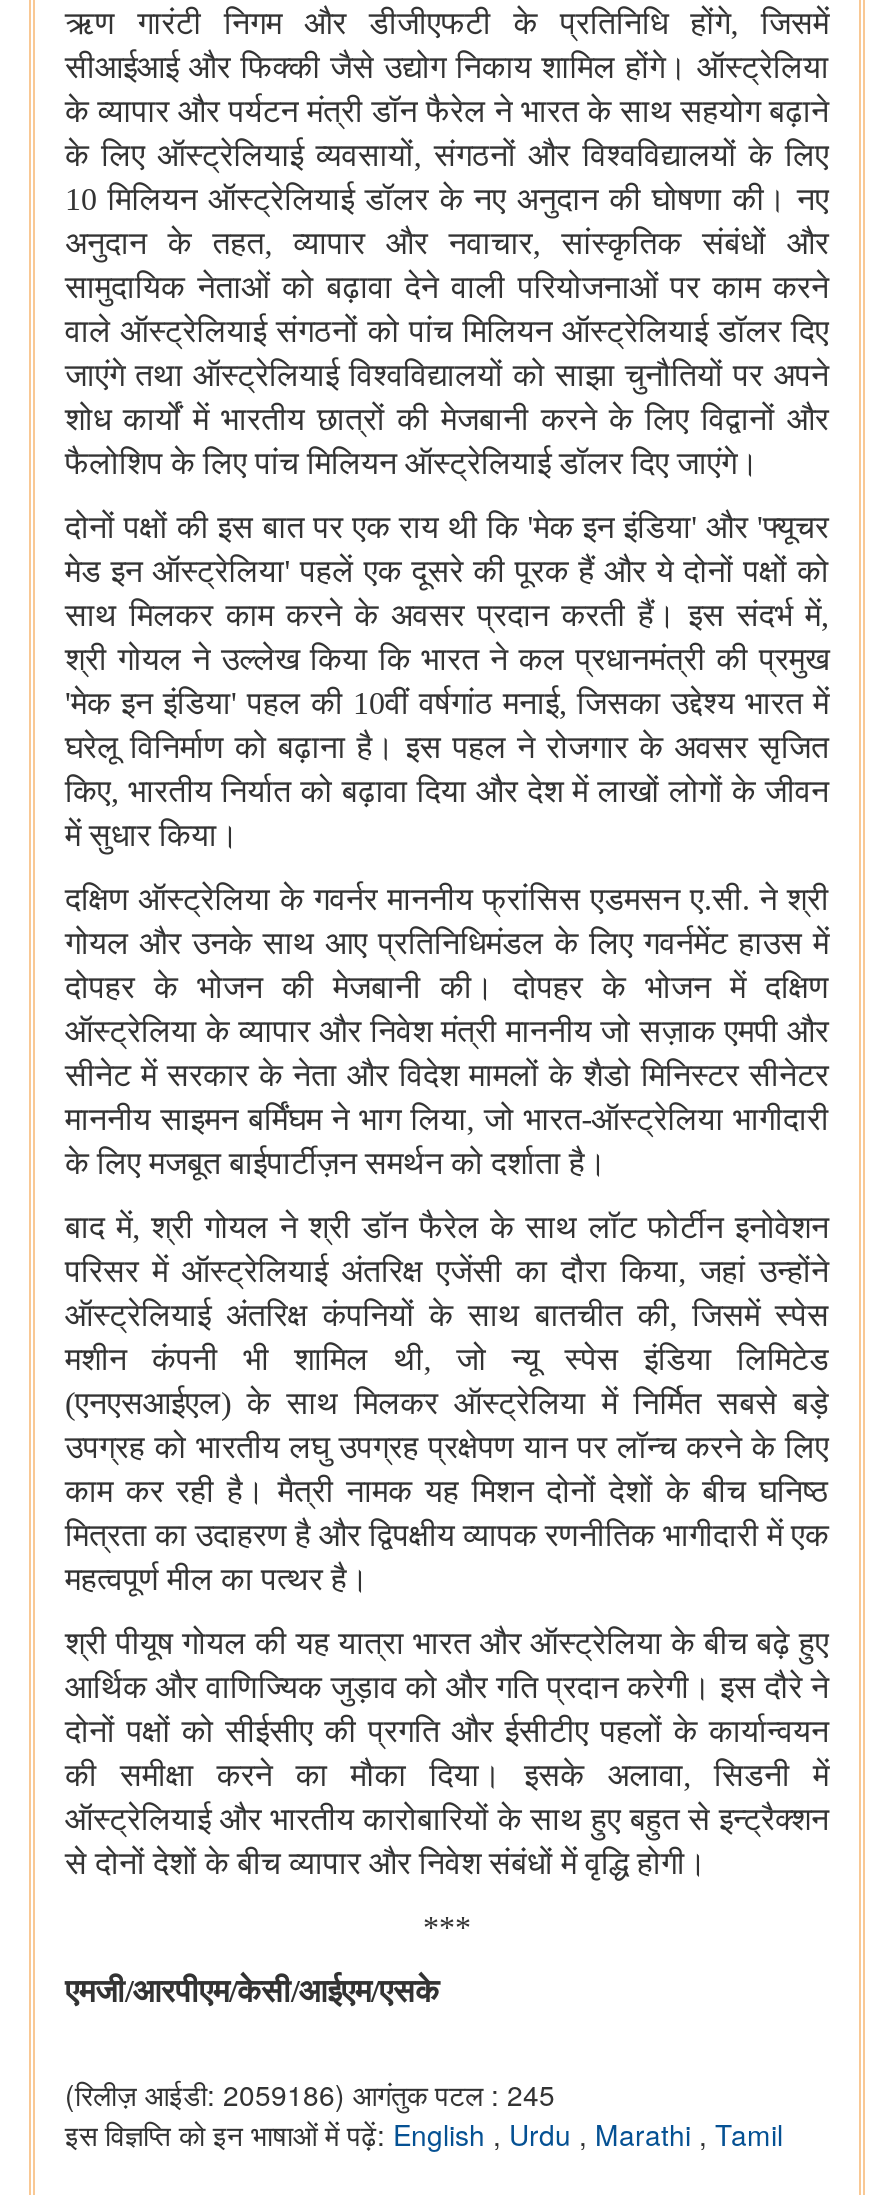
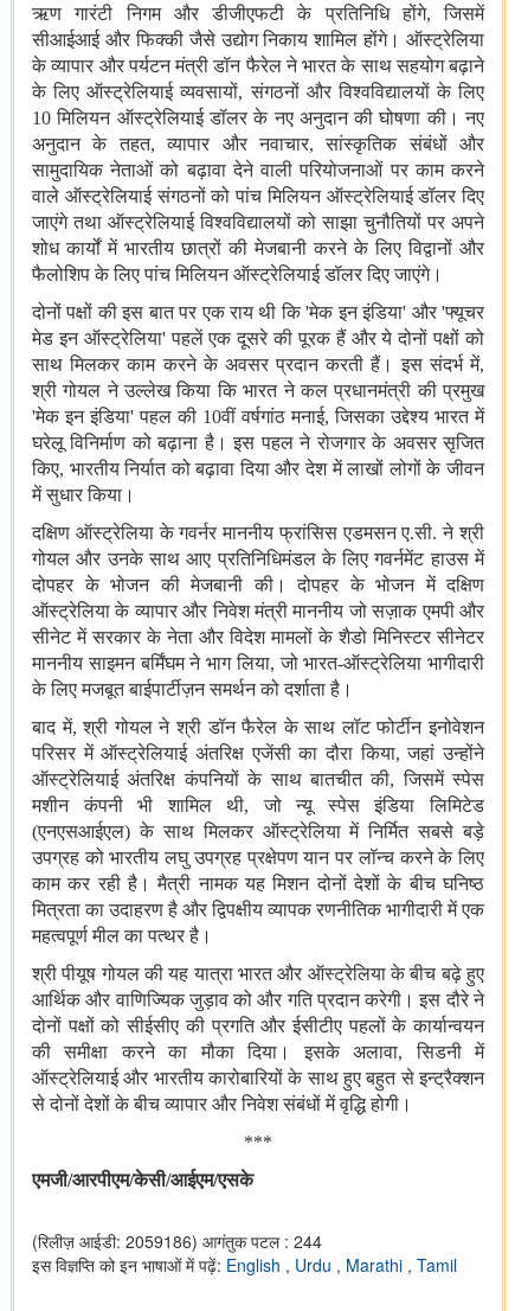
- (रिलीज़ आईडी: 2059186) आगंतुक पटल : 245
+ (रिलीज़ आईडी: 2059186) आगंतुक पटल : 244
